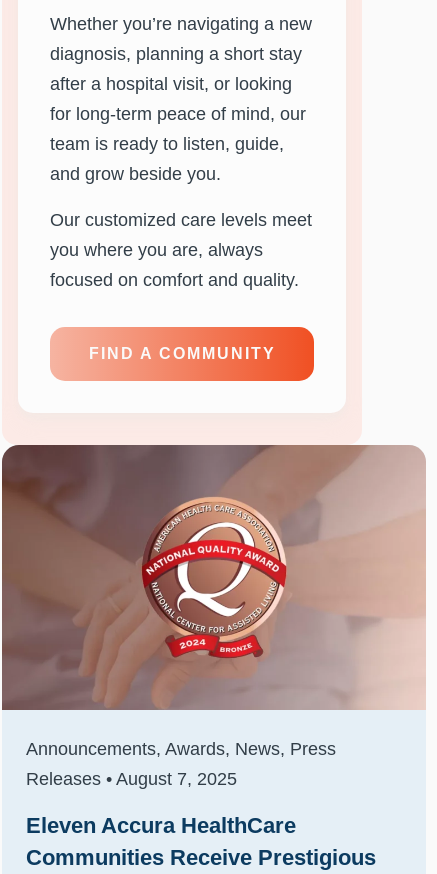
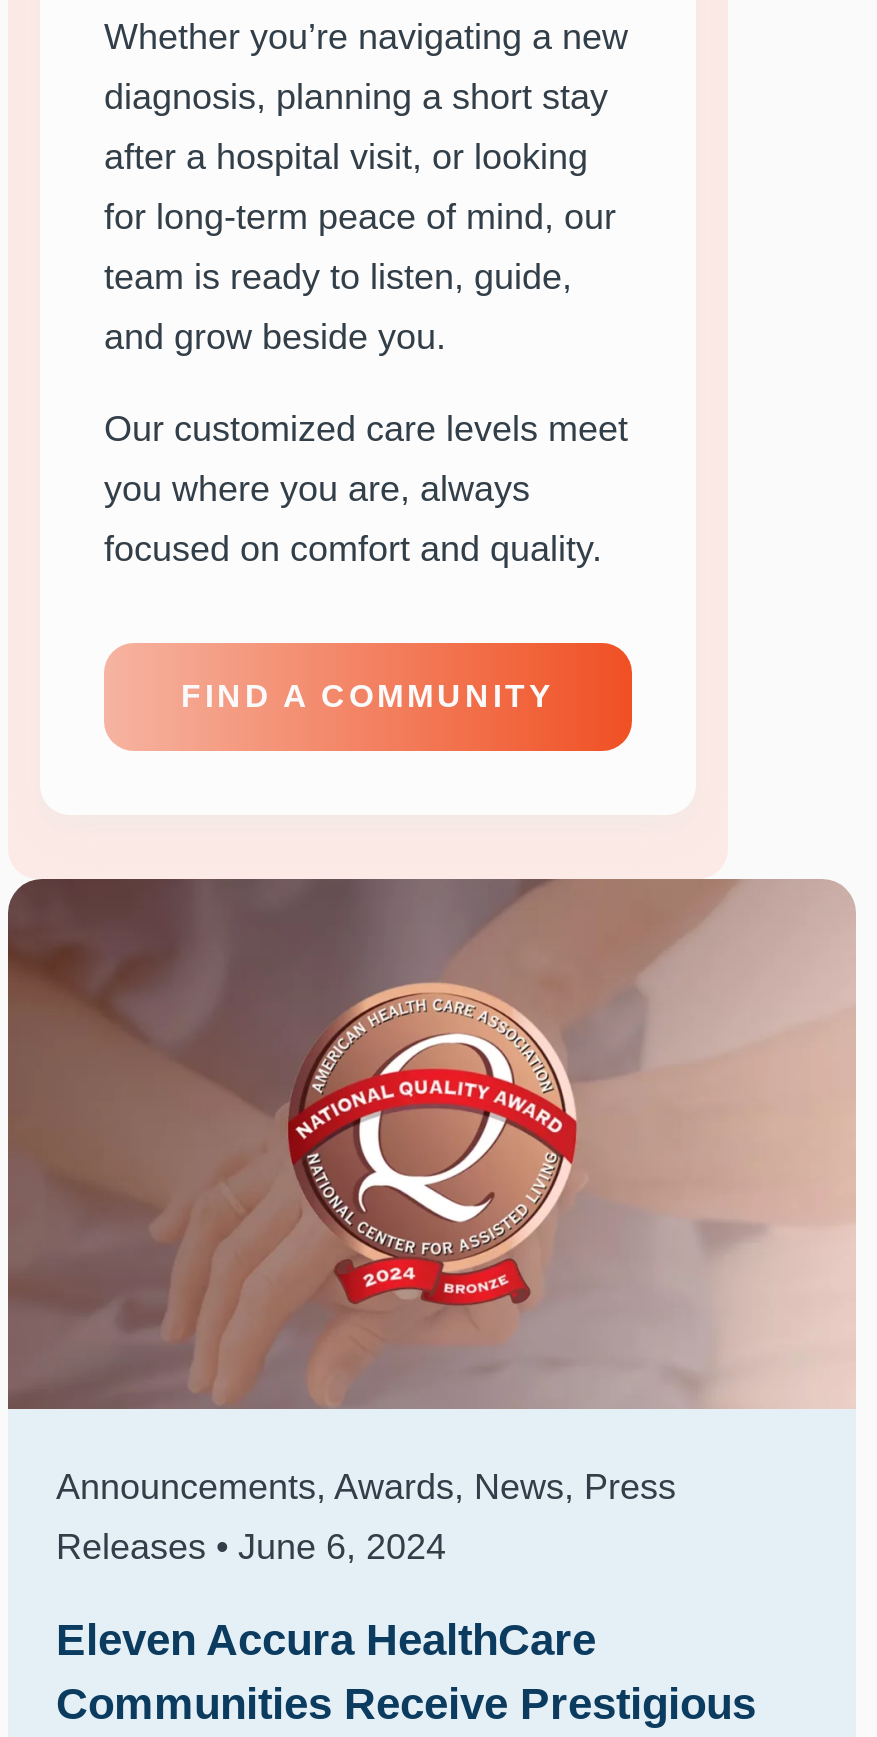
- Releases • August 7, 2025
+ Releases • June 6, 2024
